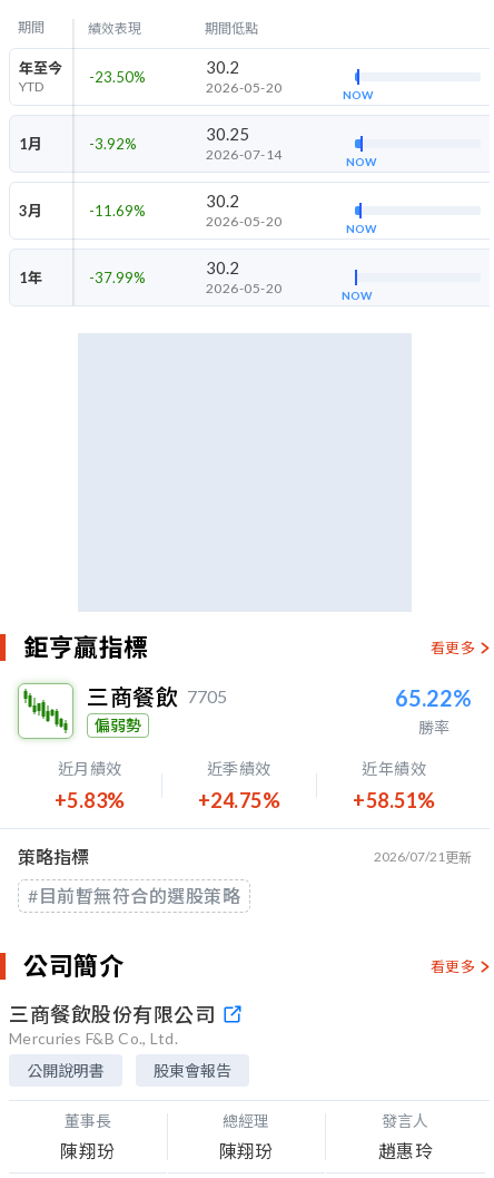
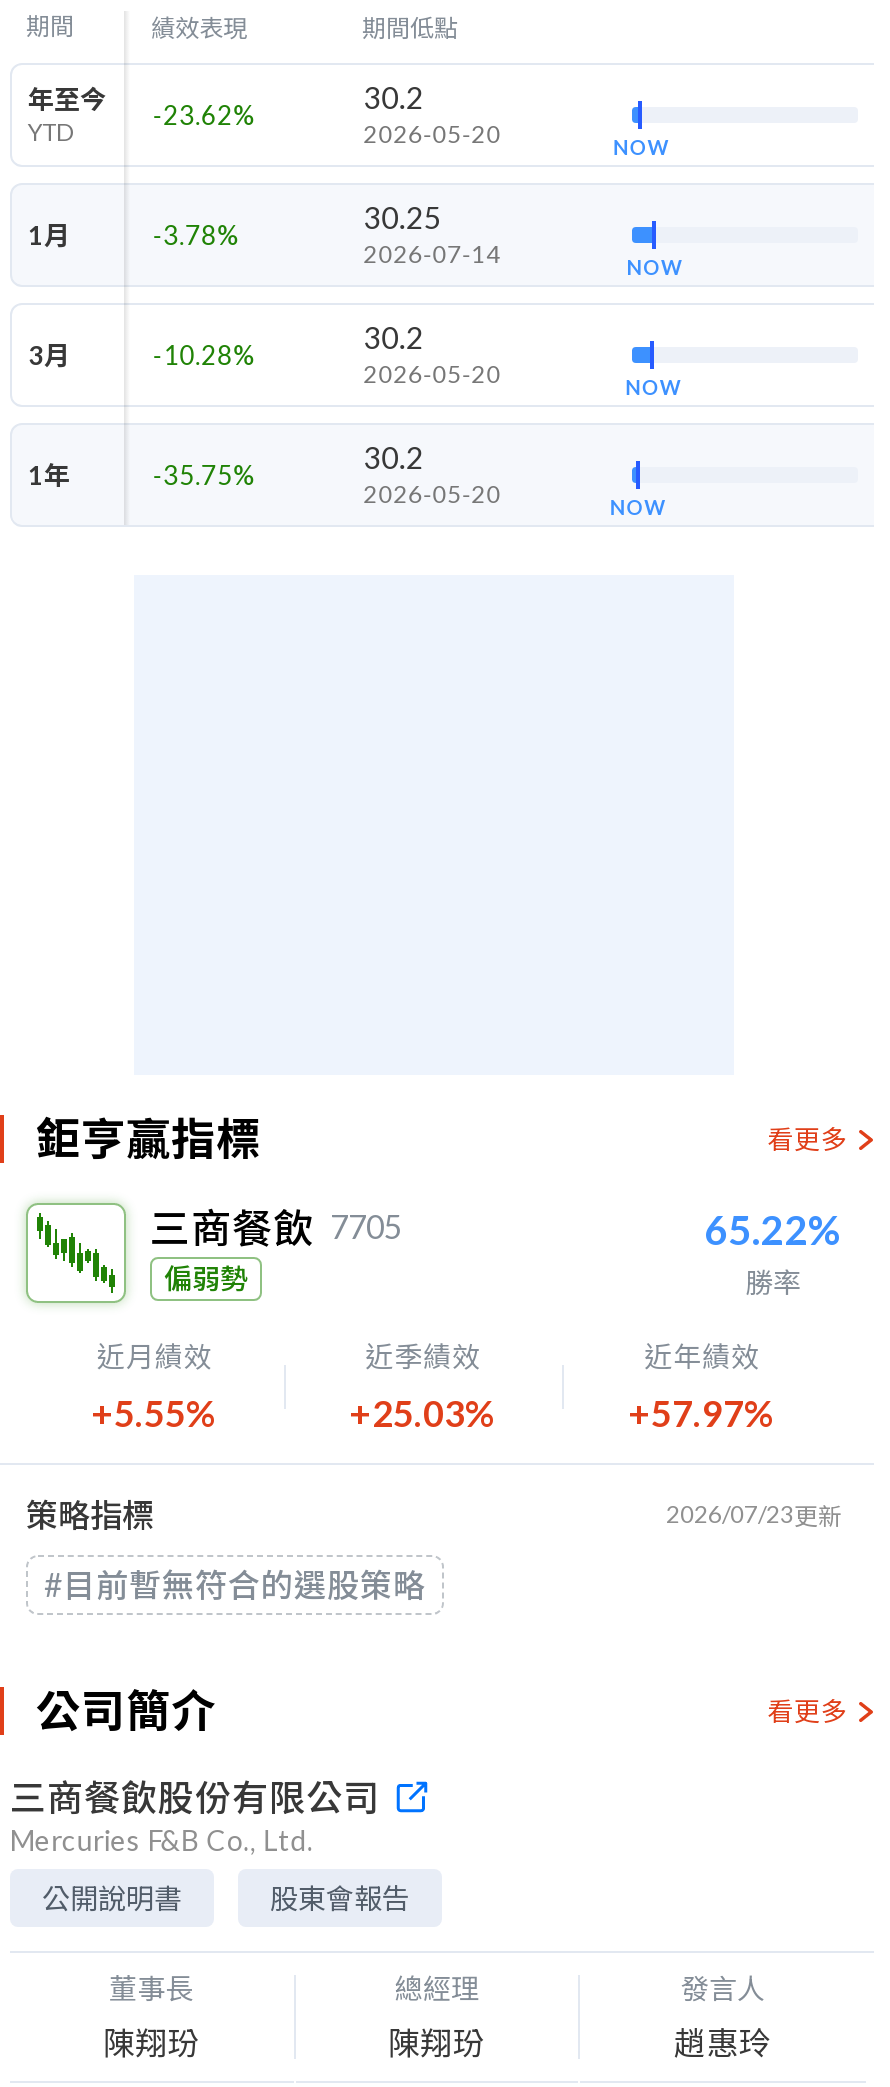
- 年至今 -23.50%
+ 年至今 -23.62%

- -3.92%
+ -3.78%

- -11.69%
+ -10.28%

- -37.99%
+ -35.75%

- +5.83%
+ +5.55%

- +24.75%
+ +25.03%

- +58.51%
+ +57.97%

- 2026/07/21更新
+ 2026/07/23更新
